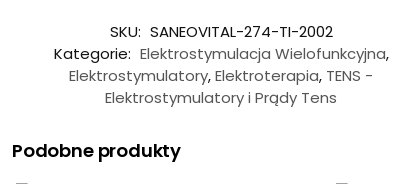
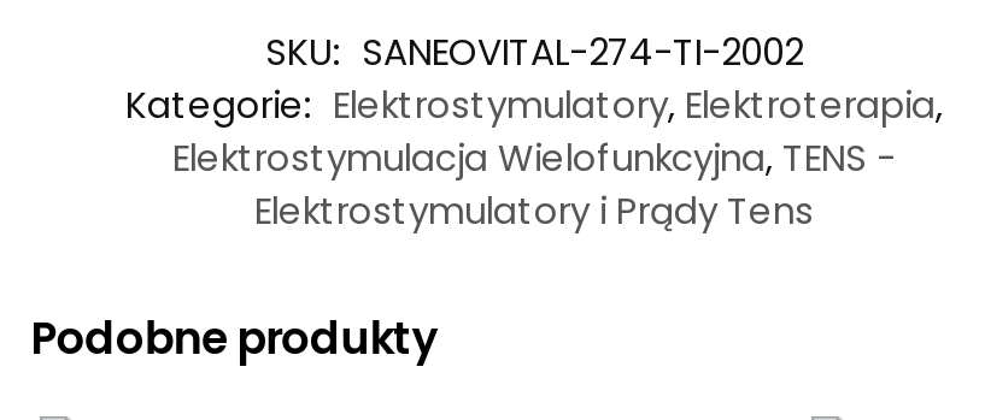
- Kategorie: Elektrostymulacja Wielofunkcyjna,
+ Kategorie: Elektrostymulatory, Elektroterapia,

- Elektrostymulatory, Elektroterapia, TENS -
+ Elektrostymulacja Wielofunkcyjna, TENS -
